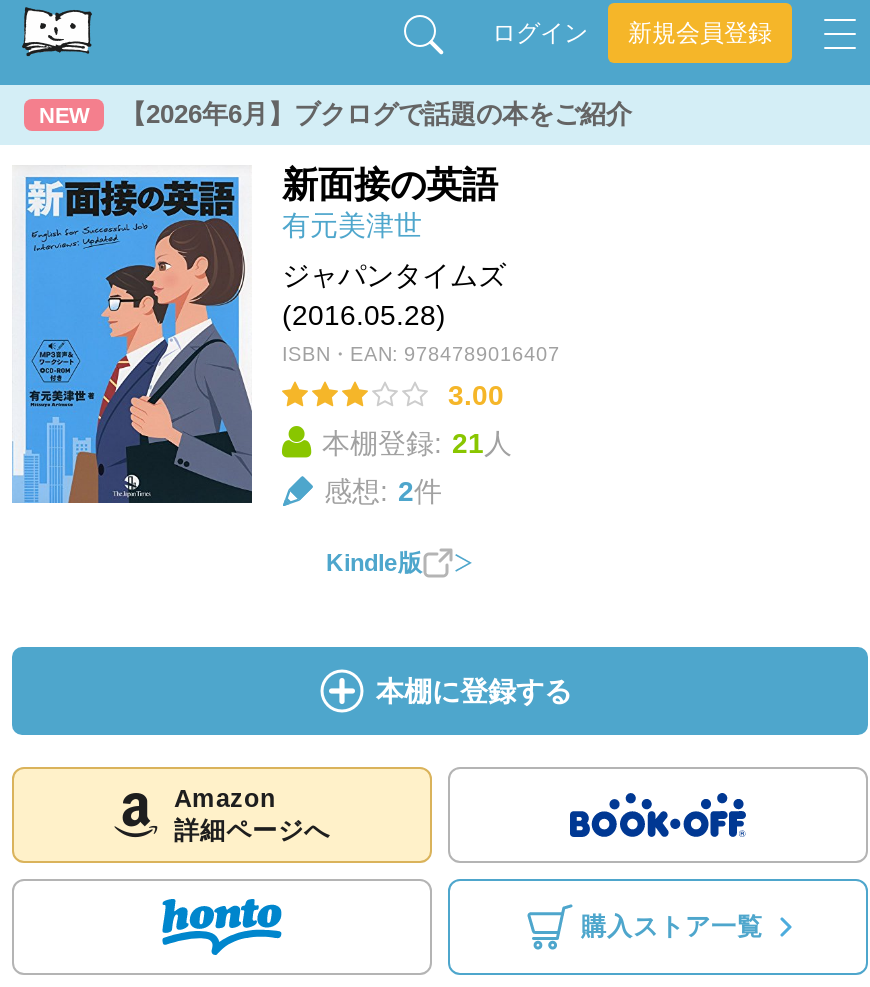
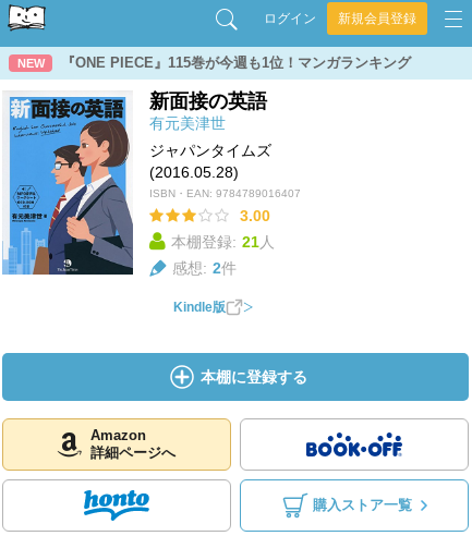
- 【2026年6月】ブクログで話題の本をご紹介
+ 『ONE PIECE』115巻が今週も1位！マンガランキング
